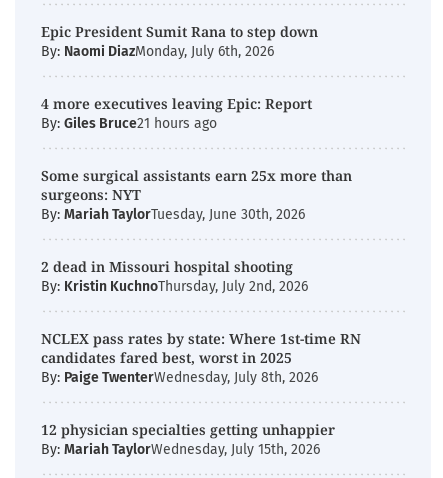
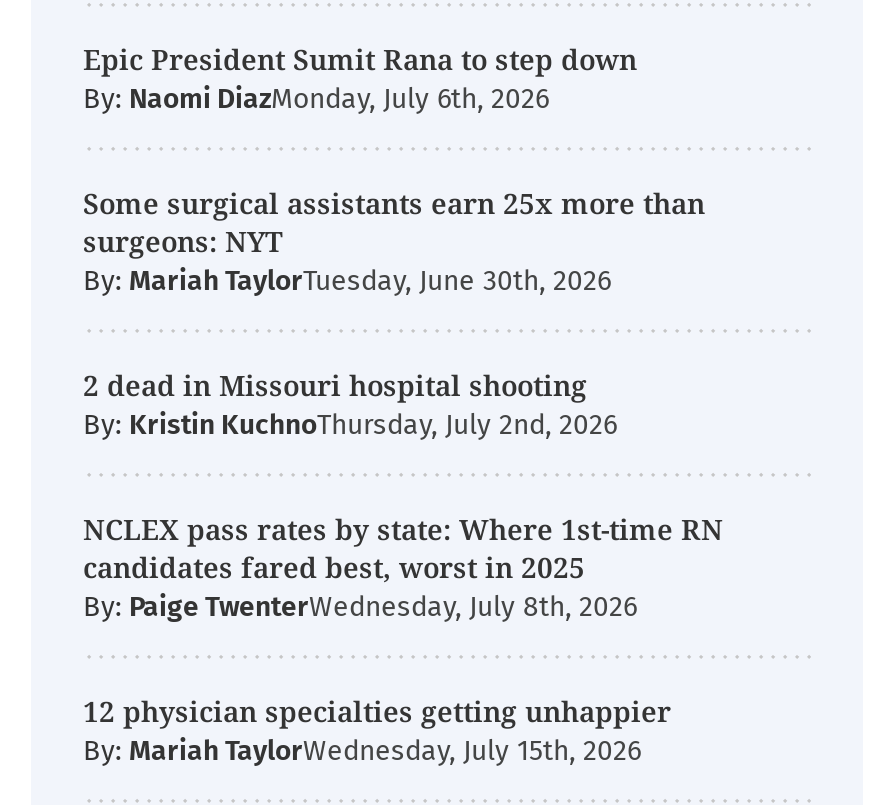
- 4 more executives leaving Epic: Report
- By: Giles Bruce21 hours ago
